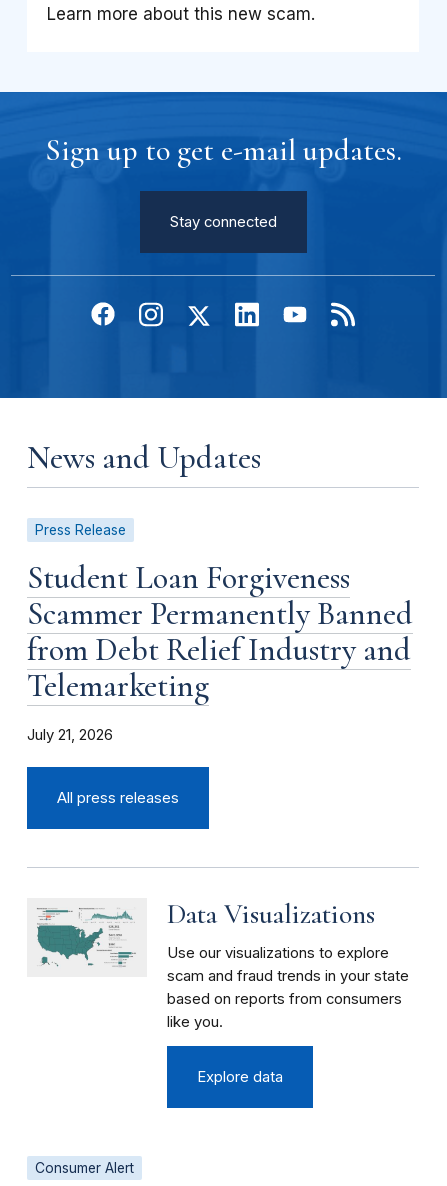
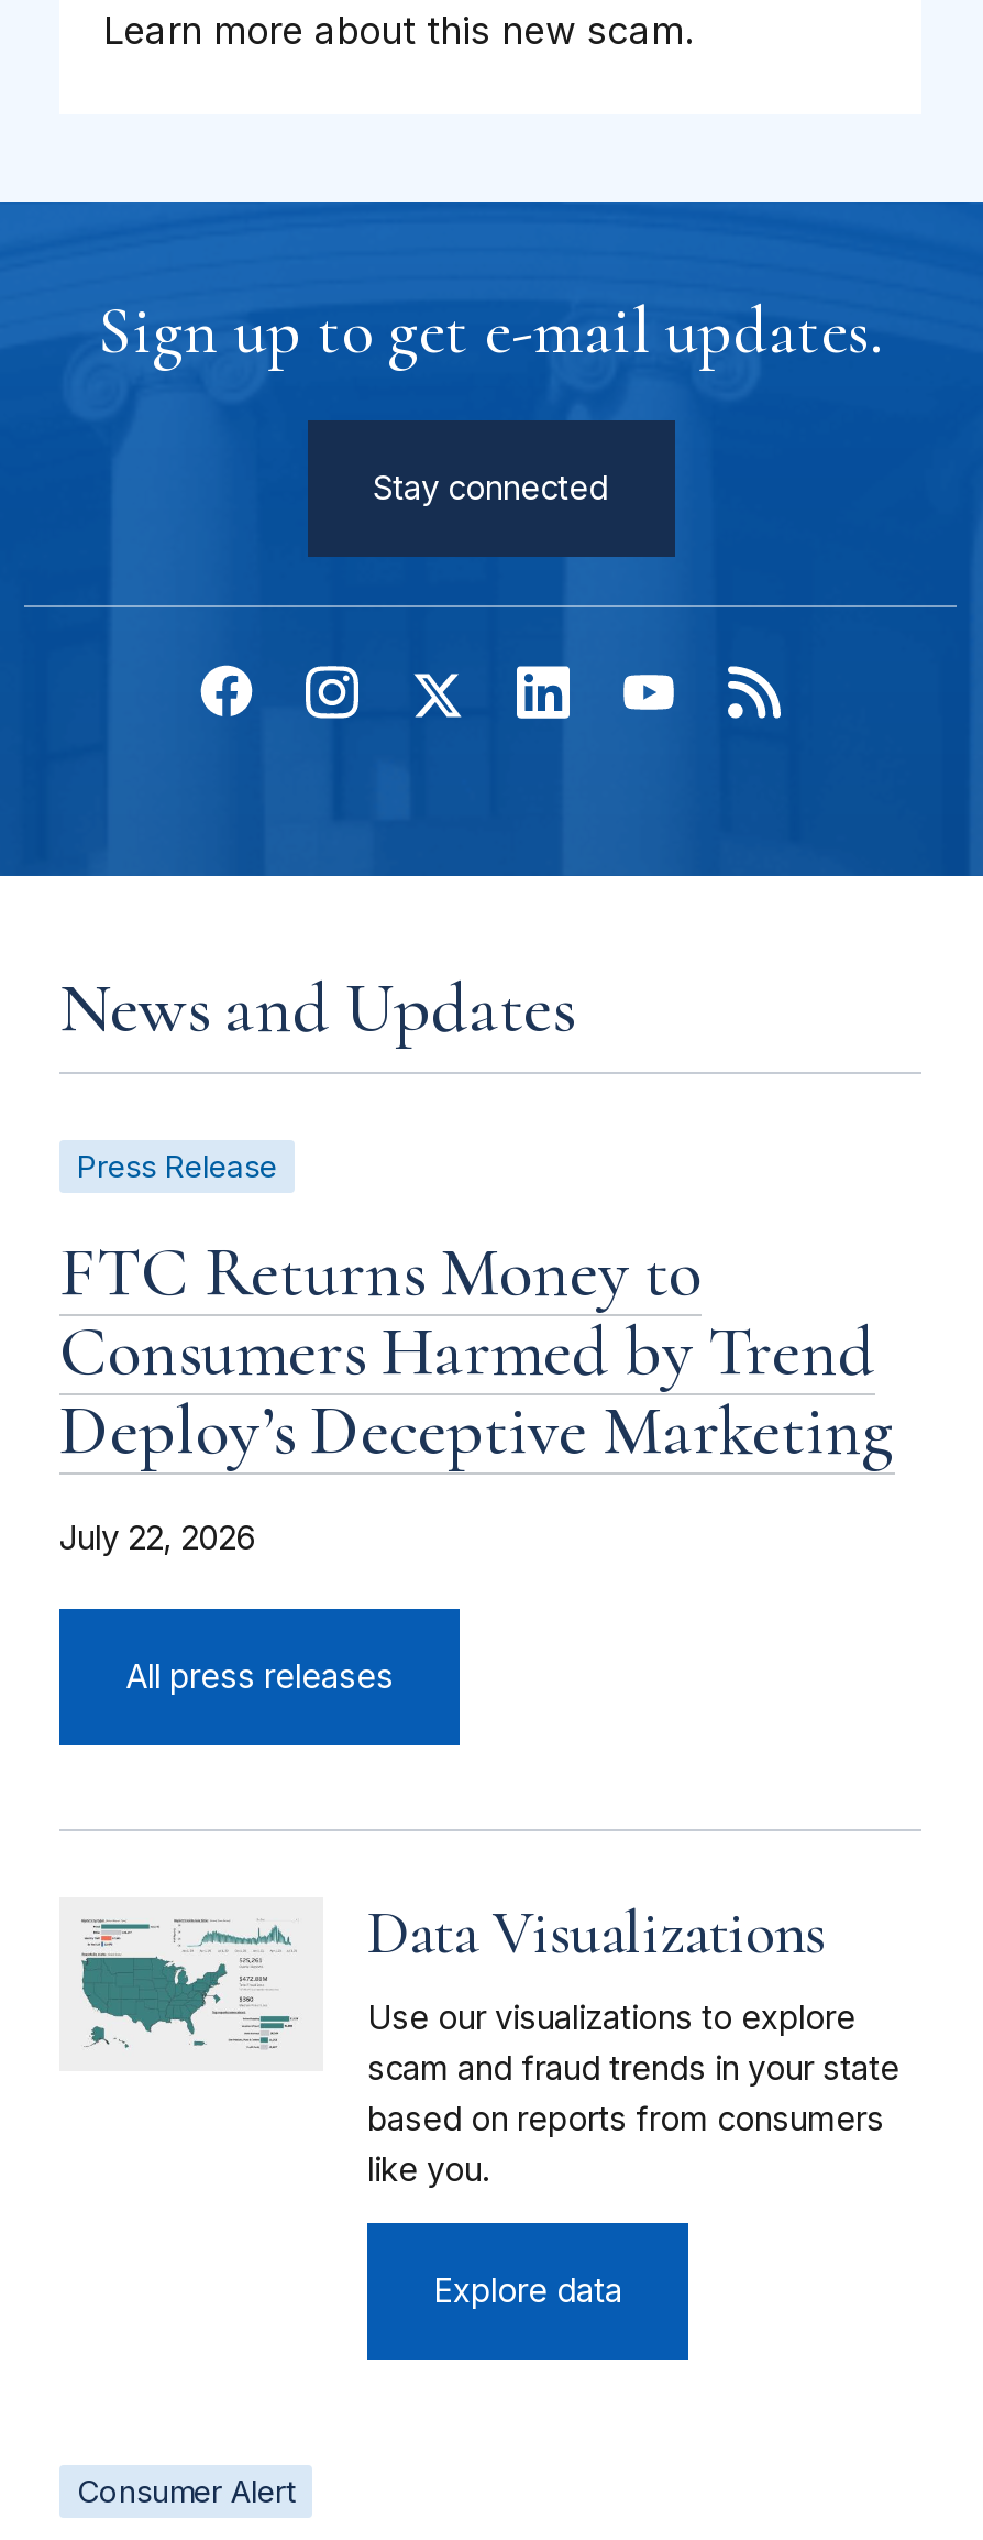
- Student Loan Forgiveness
- Scammer Permanently Banned
- from Debt Relief Industry and
- Telemarketing
+ FTC Returns Money to
+ Consumers Harmed by Trend
+ Deploy’s Deceptive Marketing

- July 21, 2026
+ July 22, 2026
